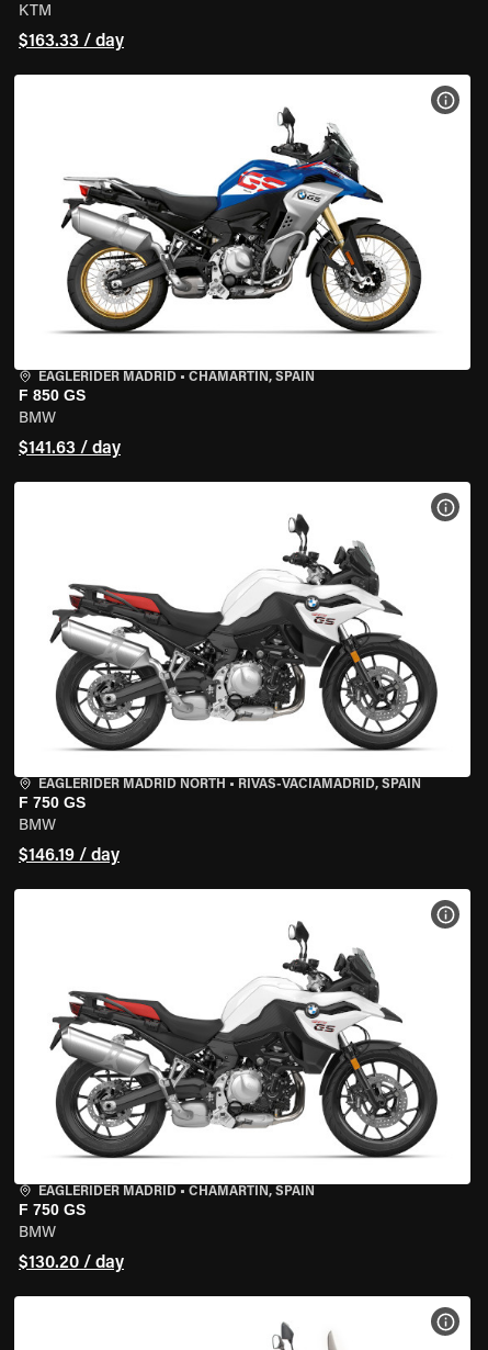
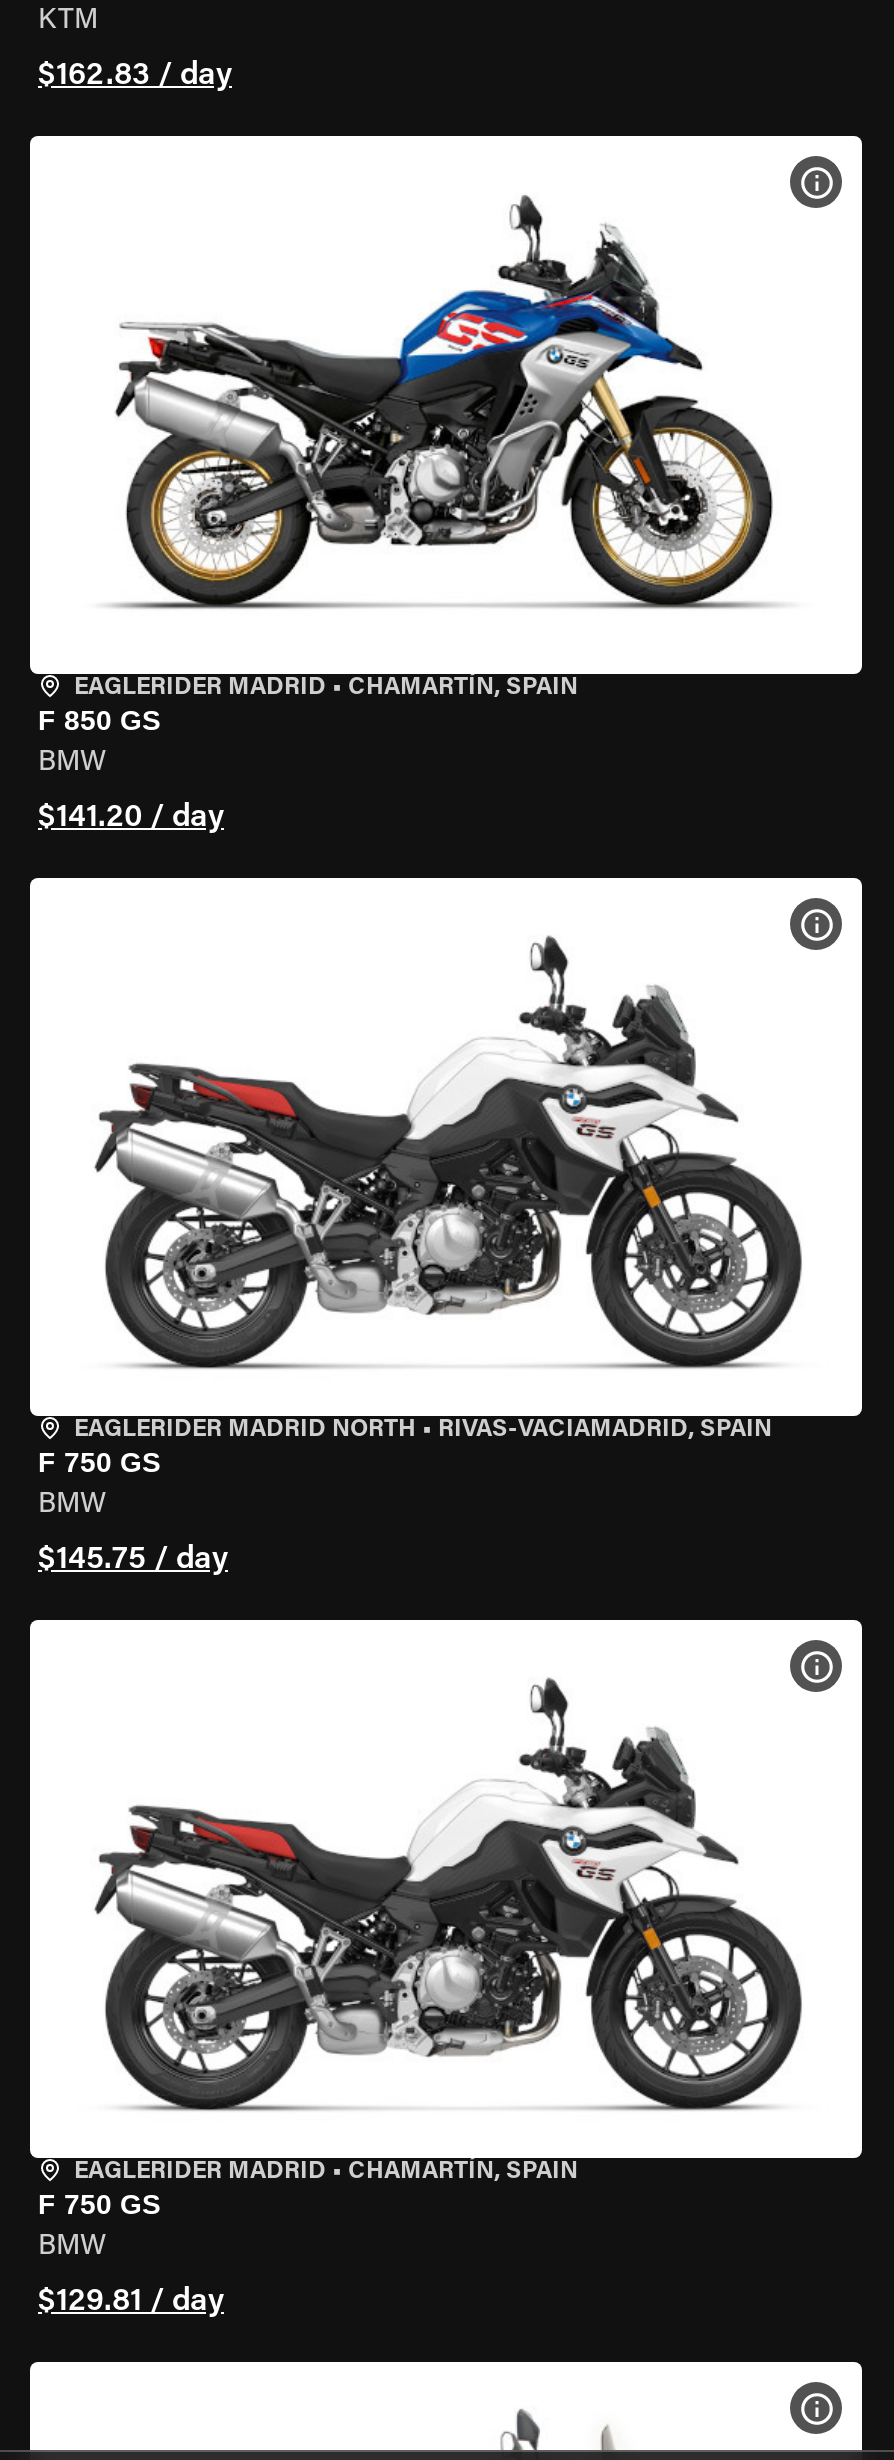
- $163.33 / day
+ $162.83 / day

- $141.63 / day
+ $141.20 / day

- $146.19 / day
+ $145.75 / day

- $130.20 / day
+ $129.81 / day
